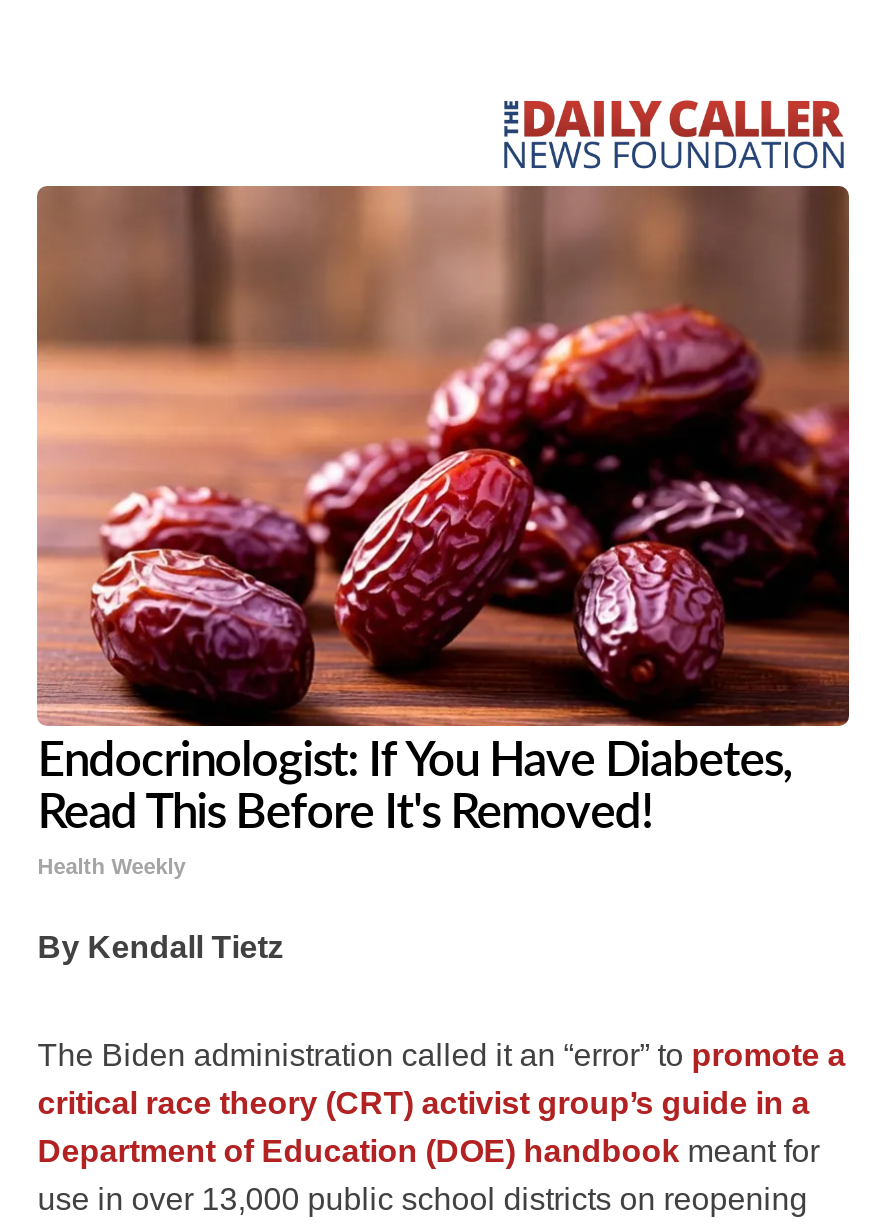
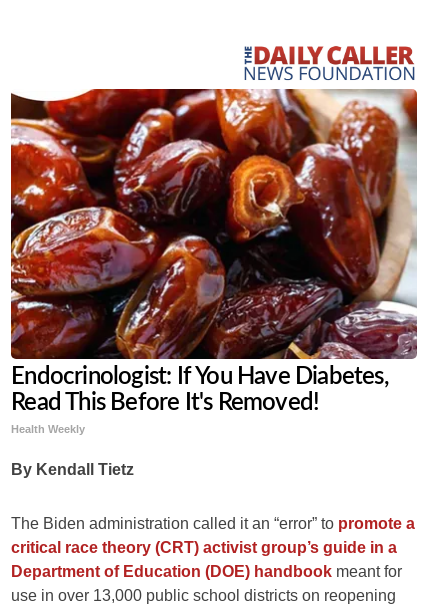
- [image]
+ [image]
